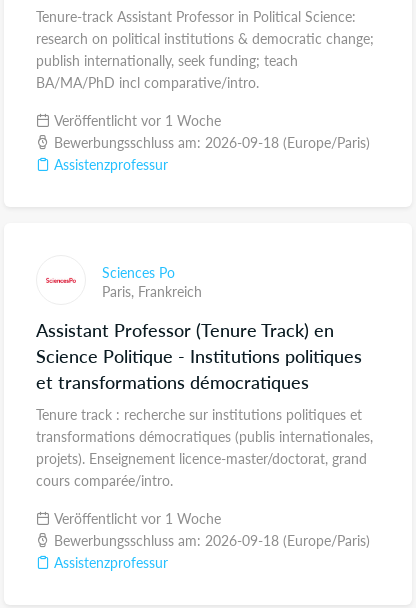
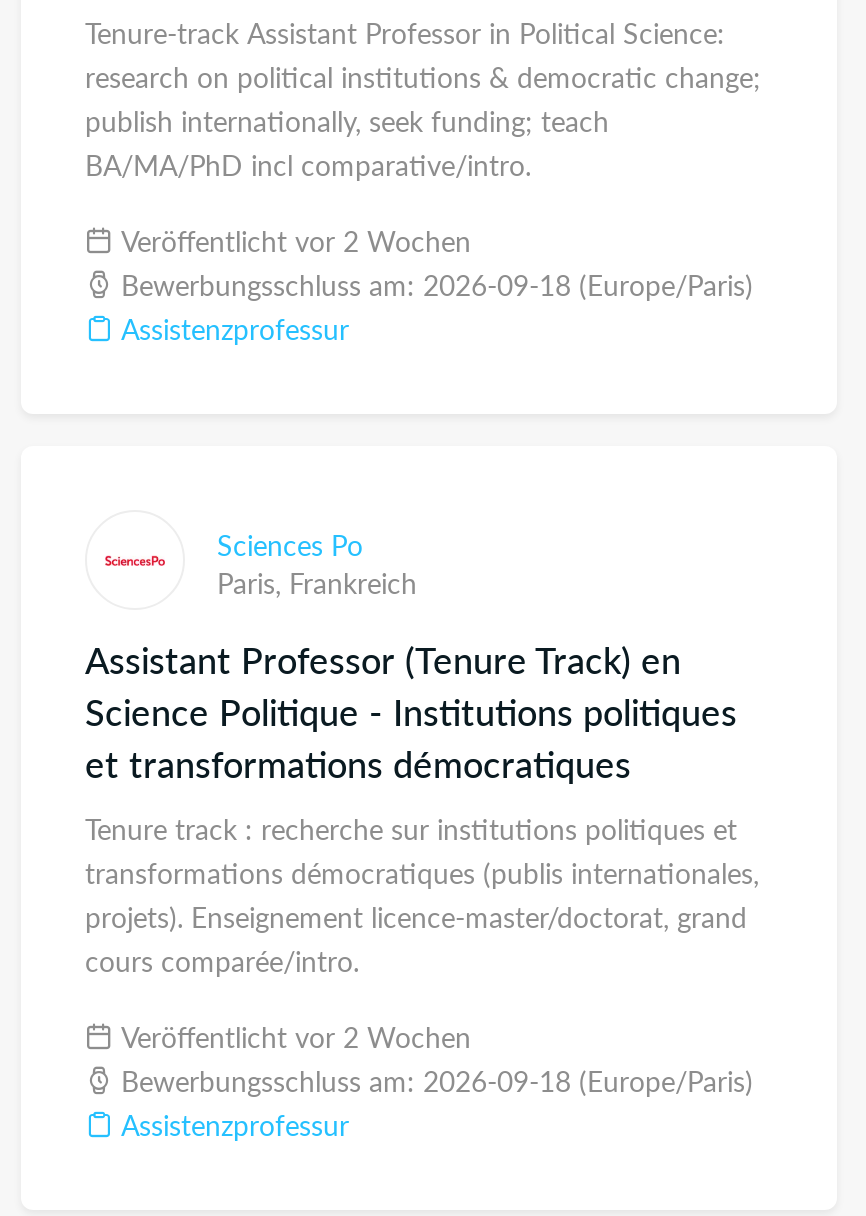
- Veröffentlicht vor 1 Woche
+ Veröffentlicht vor 2 Wochen

- Veröffentlicht vor 1 Woche
+ Veröffentlicht vor 2 Wochen
